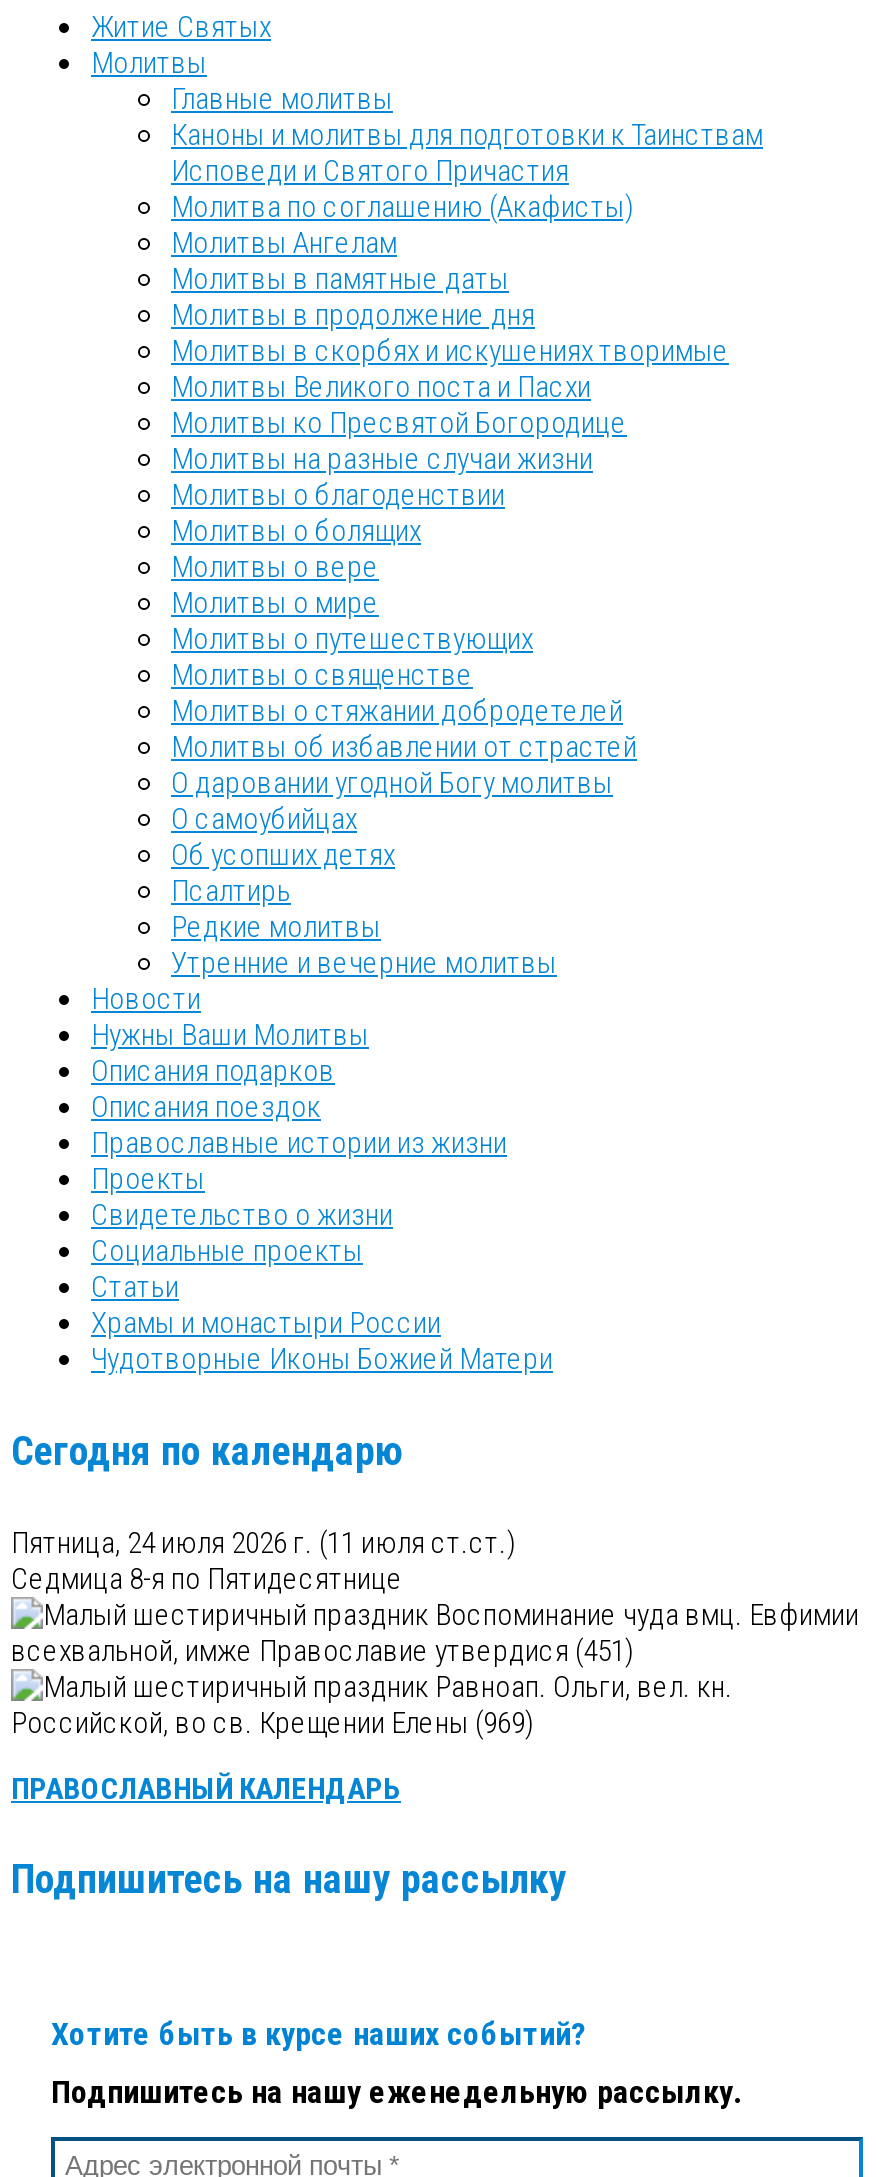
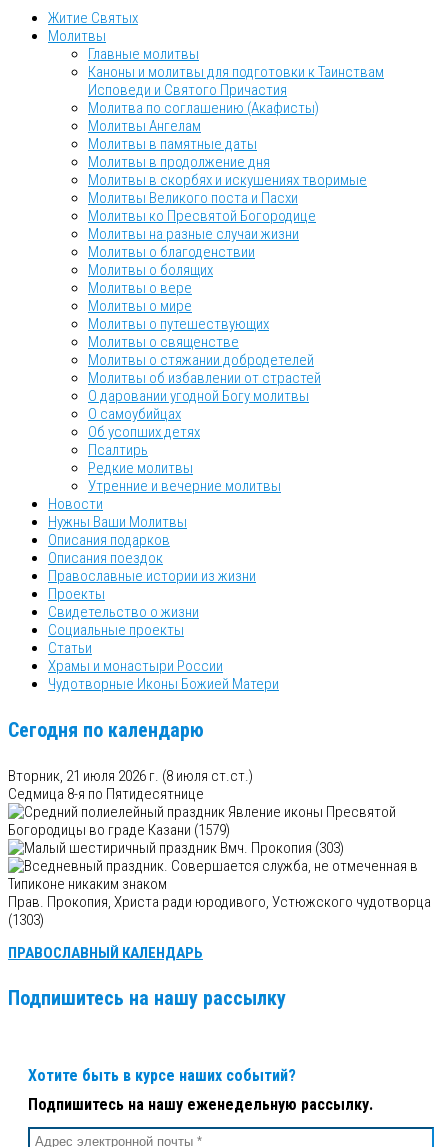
- Пятница, 24 июля 2026 г. (11 июля ст.ст.)
+ Вторник, 21 июля 2026 г. (8 июля ст.ст.)

- Воспоминание чуда вмц. Евфимии
- всехвальной, имже Православие утвердися (451)
- Равноап. Ольги, вел. кн.
- Российской, во св. Крещении Елены (969)
+ Явление иконы Пресвятой
+ Богородицы во граде Казани (1579)
+ Вмч. Прокопия (303)
+ Прав. Прокопия, Христа ради юродивого, Устюжского чудотворца
+ (1303)
